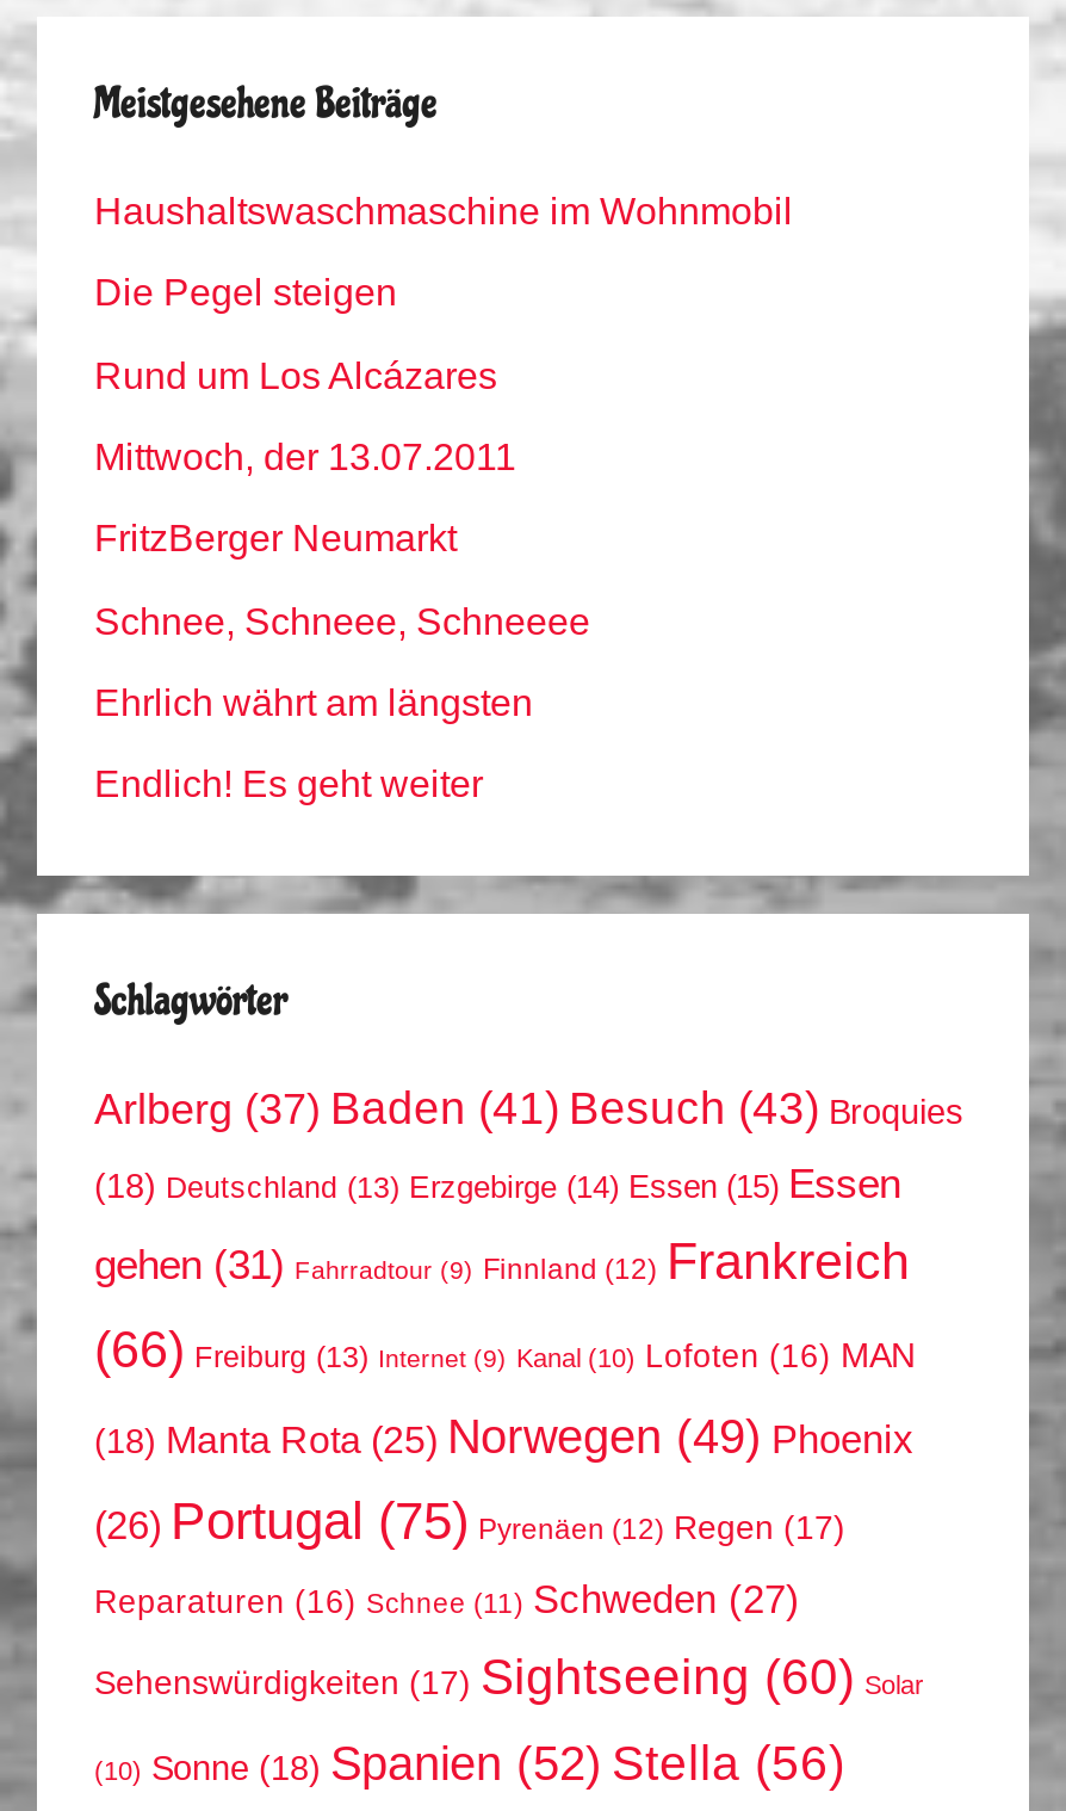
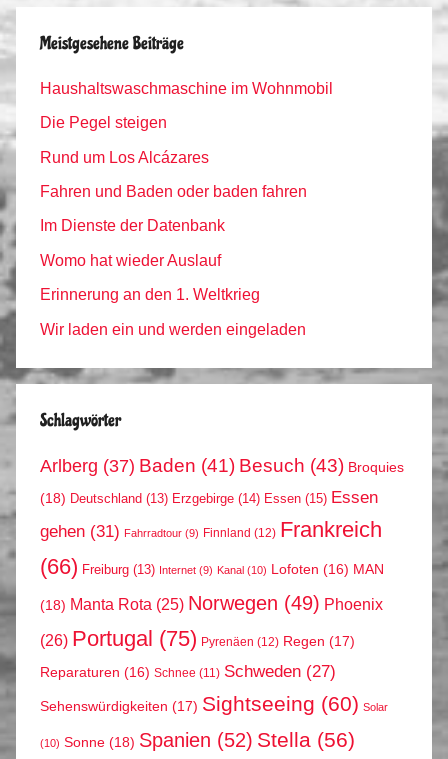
- Mittwoch, der 13.07.2011
+ Fahren und Baden oder baden fahren

- FritzBerger Neumarkt
+ Im Dienste der Datenbank

- Schnee, Schneee, Schneeee
+ Womo hat wieder Auslauf

- Ehrlich währt am längsten
+ Erinnerung an den 1. Weltkrieg

- Endlich! Es geht weiter
+ Wir laden ein und werden eingeladen
